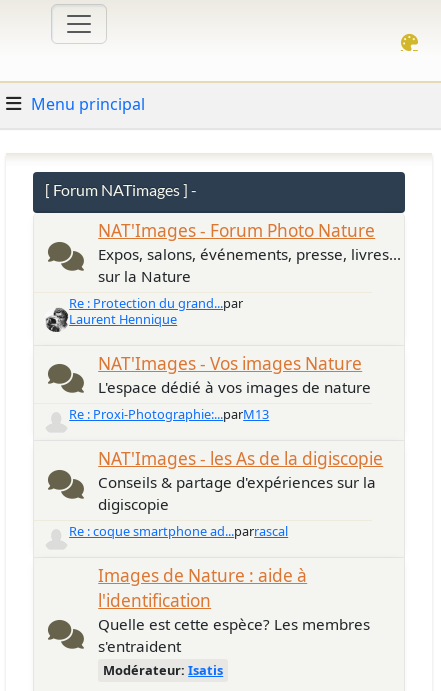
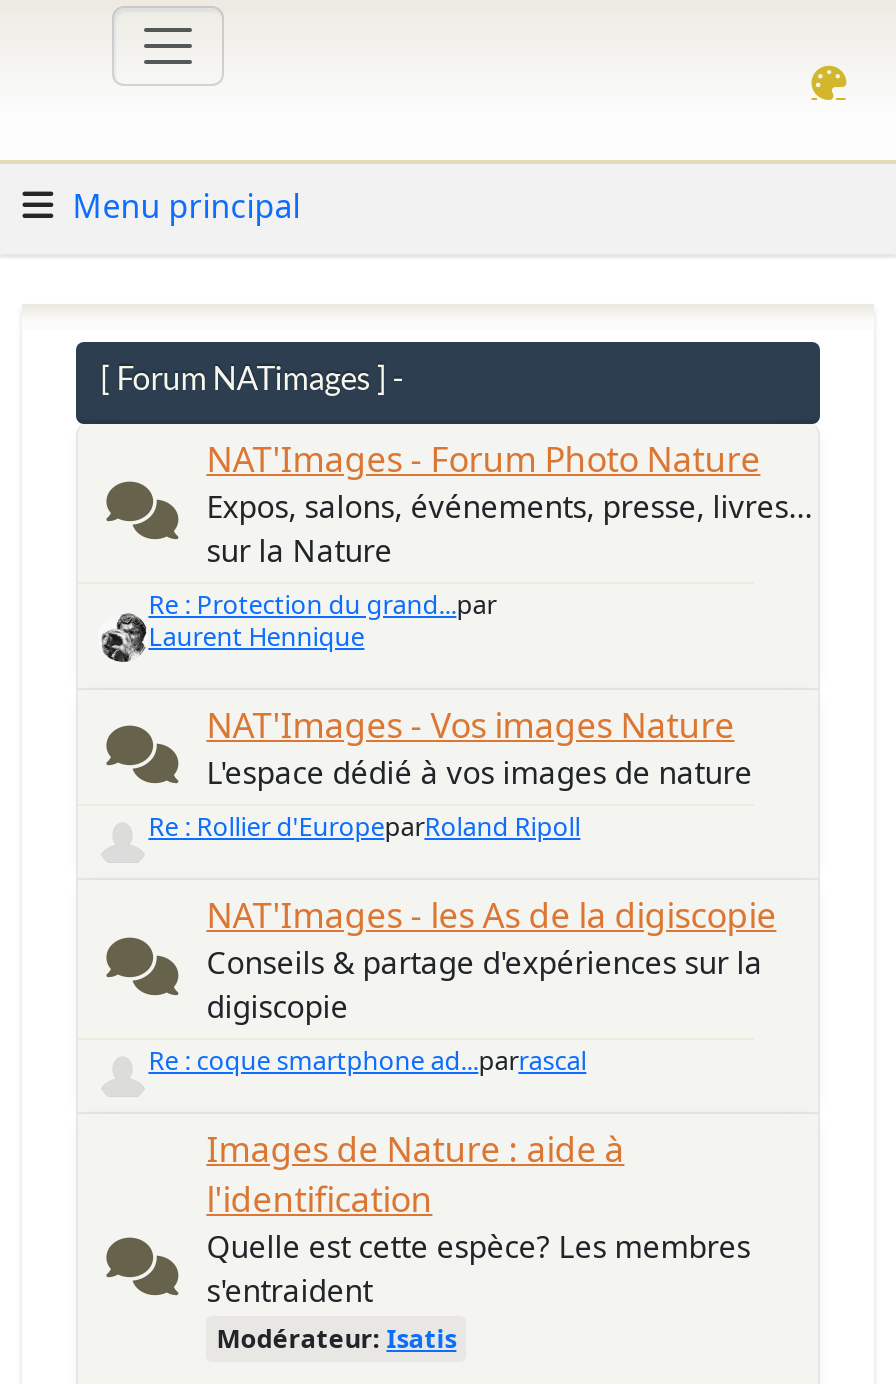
- Re : Proxi-Photographie:...parM13
+ Re : Rollier d'EuropeparRoland Ripoll
